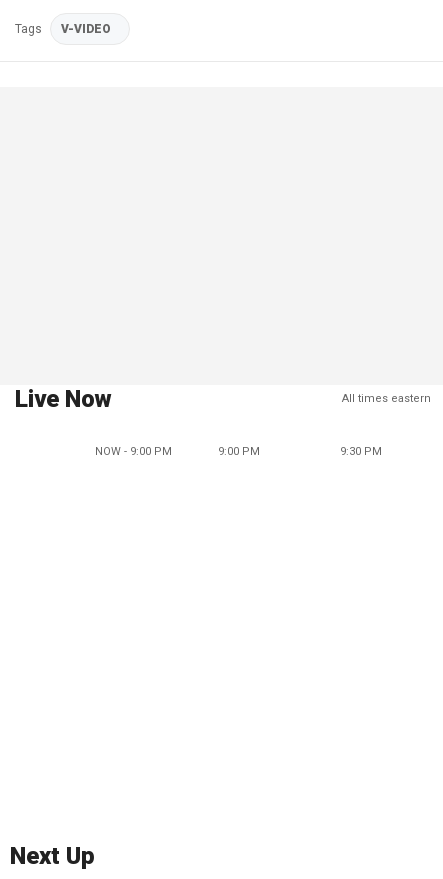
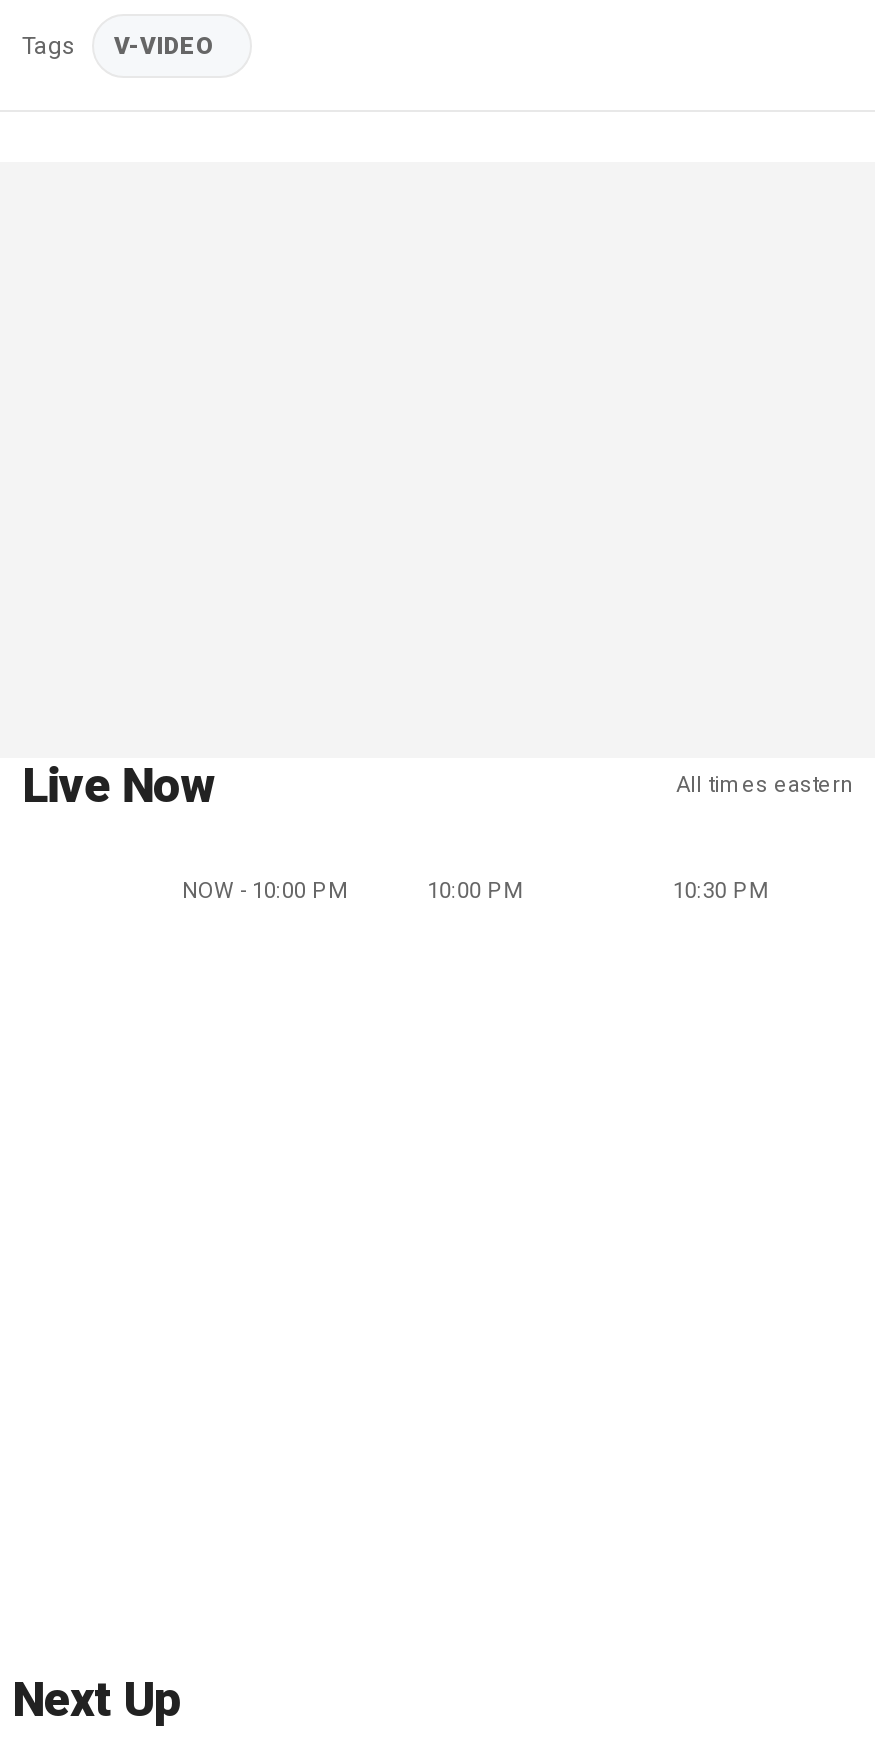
- NOW - 9:00 PM
+ NOW - 10:00 PM

- 9:00 PM
+ 10:00 PM

- 9:30 PM
+ 10:30 PM
